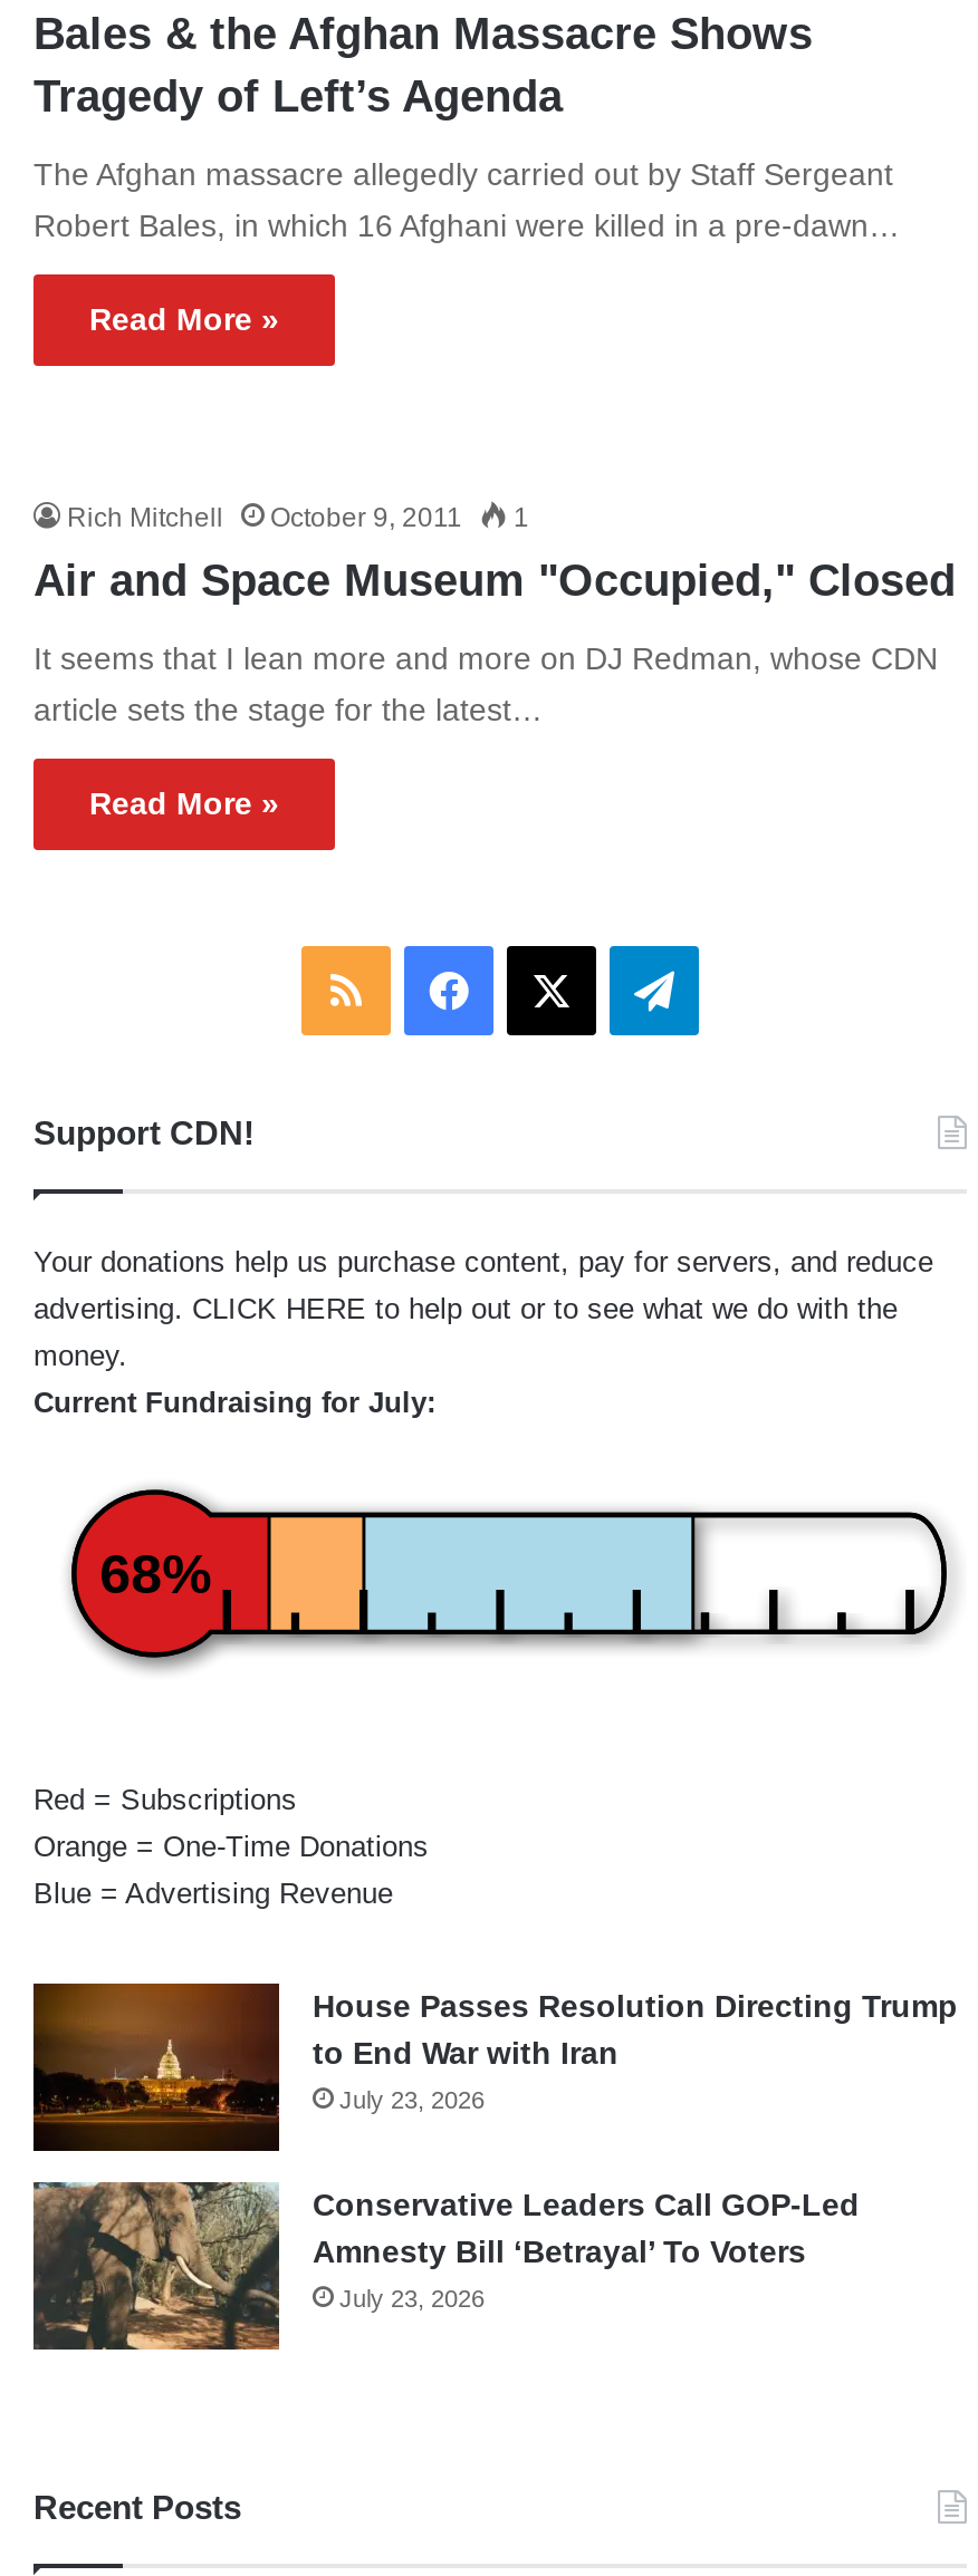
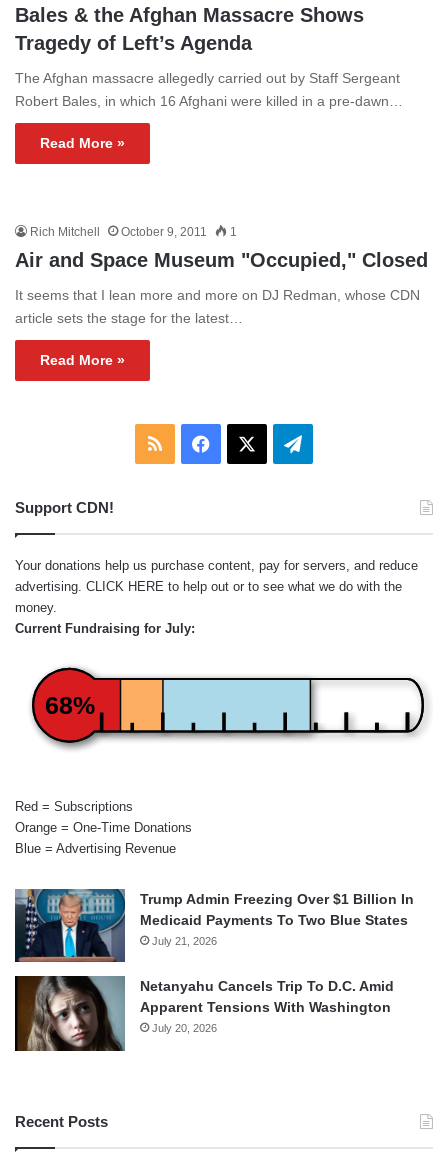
- [image]
- House Passes Resolution Directing Trump
- to End War with Iran
- July 23, 2026
+ [image]
+ Trump Admin Freezing Over $1 Billion In
+ Medicaid Payments To Two Blue States
+ July 21, 2026

- [image]
- Conservative Leaders Call GOP-Led
- Amnesty Bill ‘Betrayal’ To Voters
- July 23, 2026
+ [image]
+ Netanyahu Cancels Trip To D.C. Amid
+ Apparent Tensions With Washington
+ July 20, 2026
